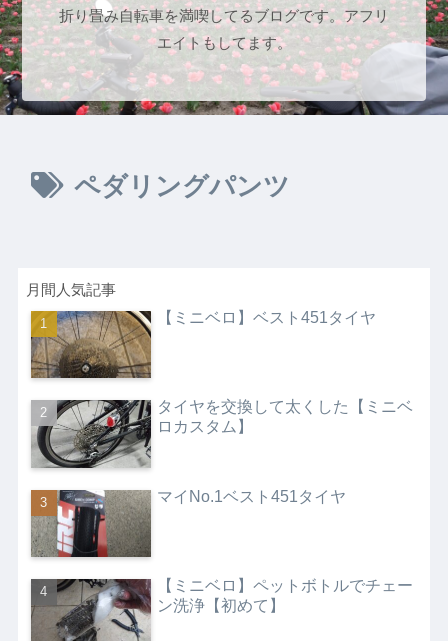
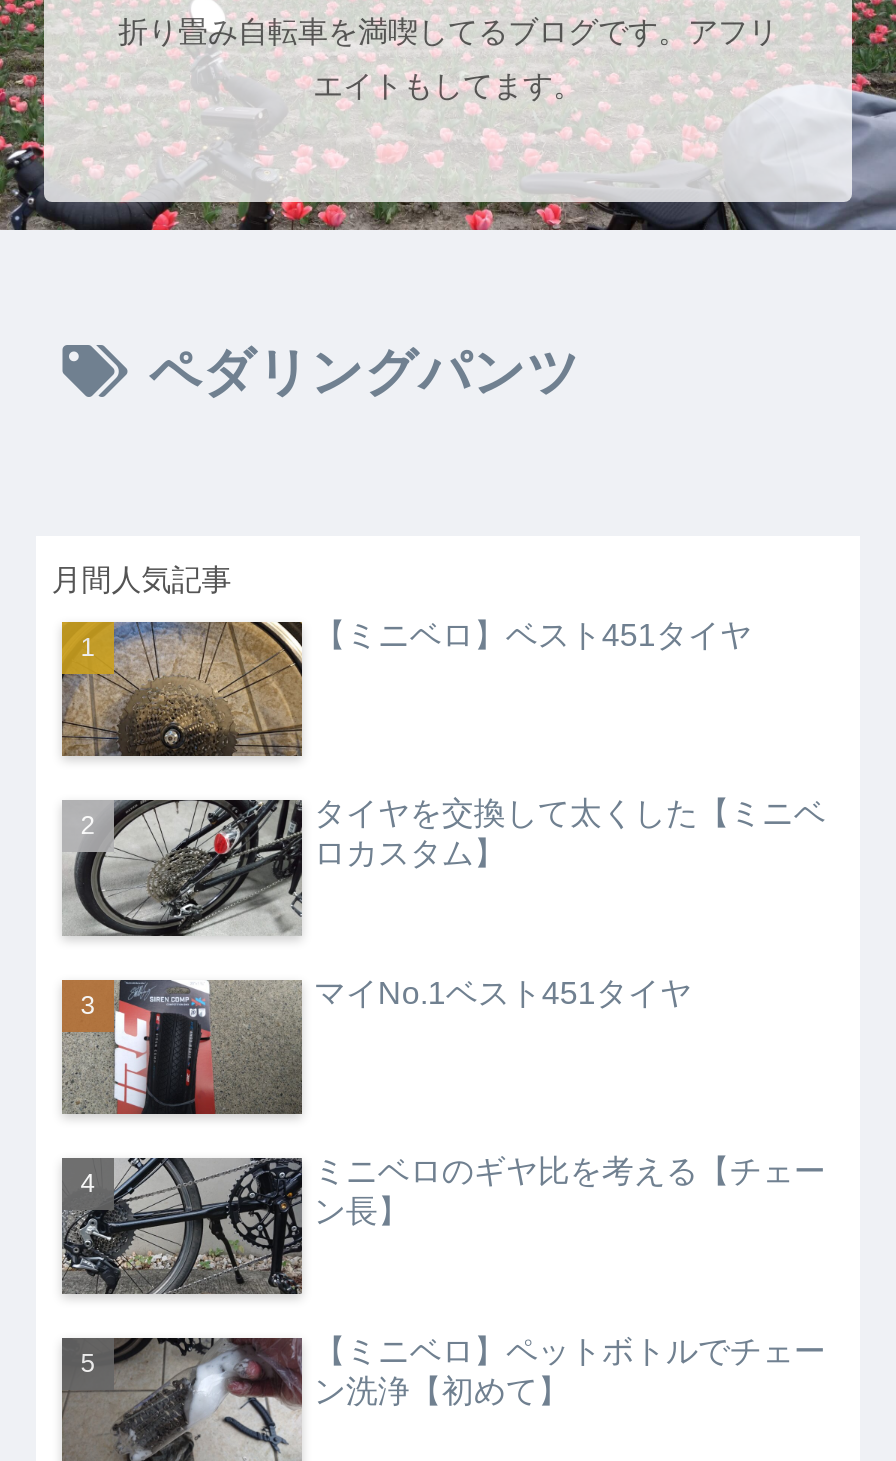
+ [image]
+ ミニベロのギヤ比を考える【チェー
+ ン長】
